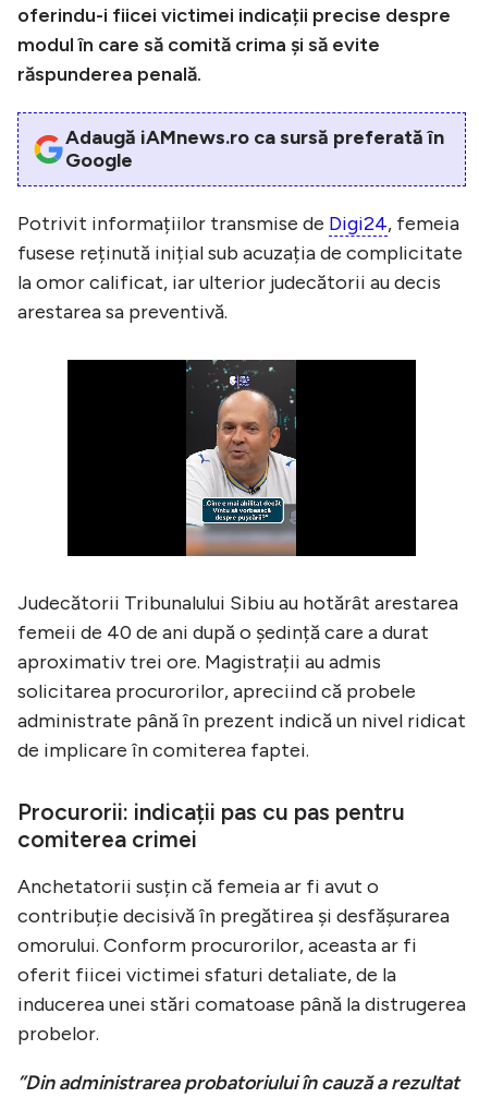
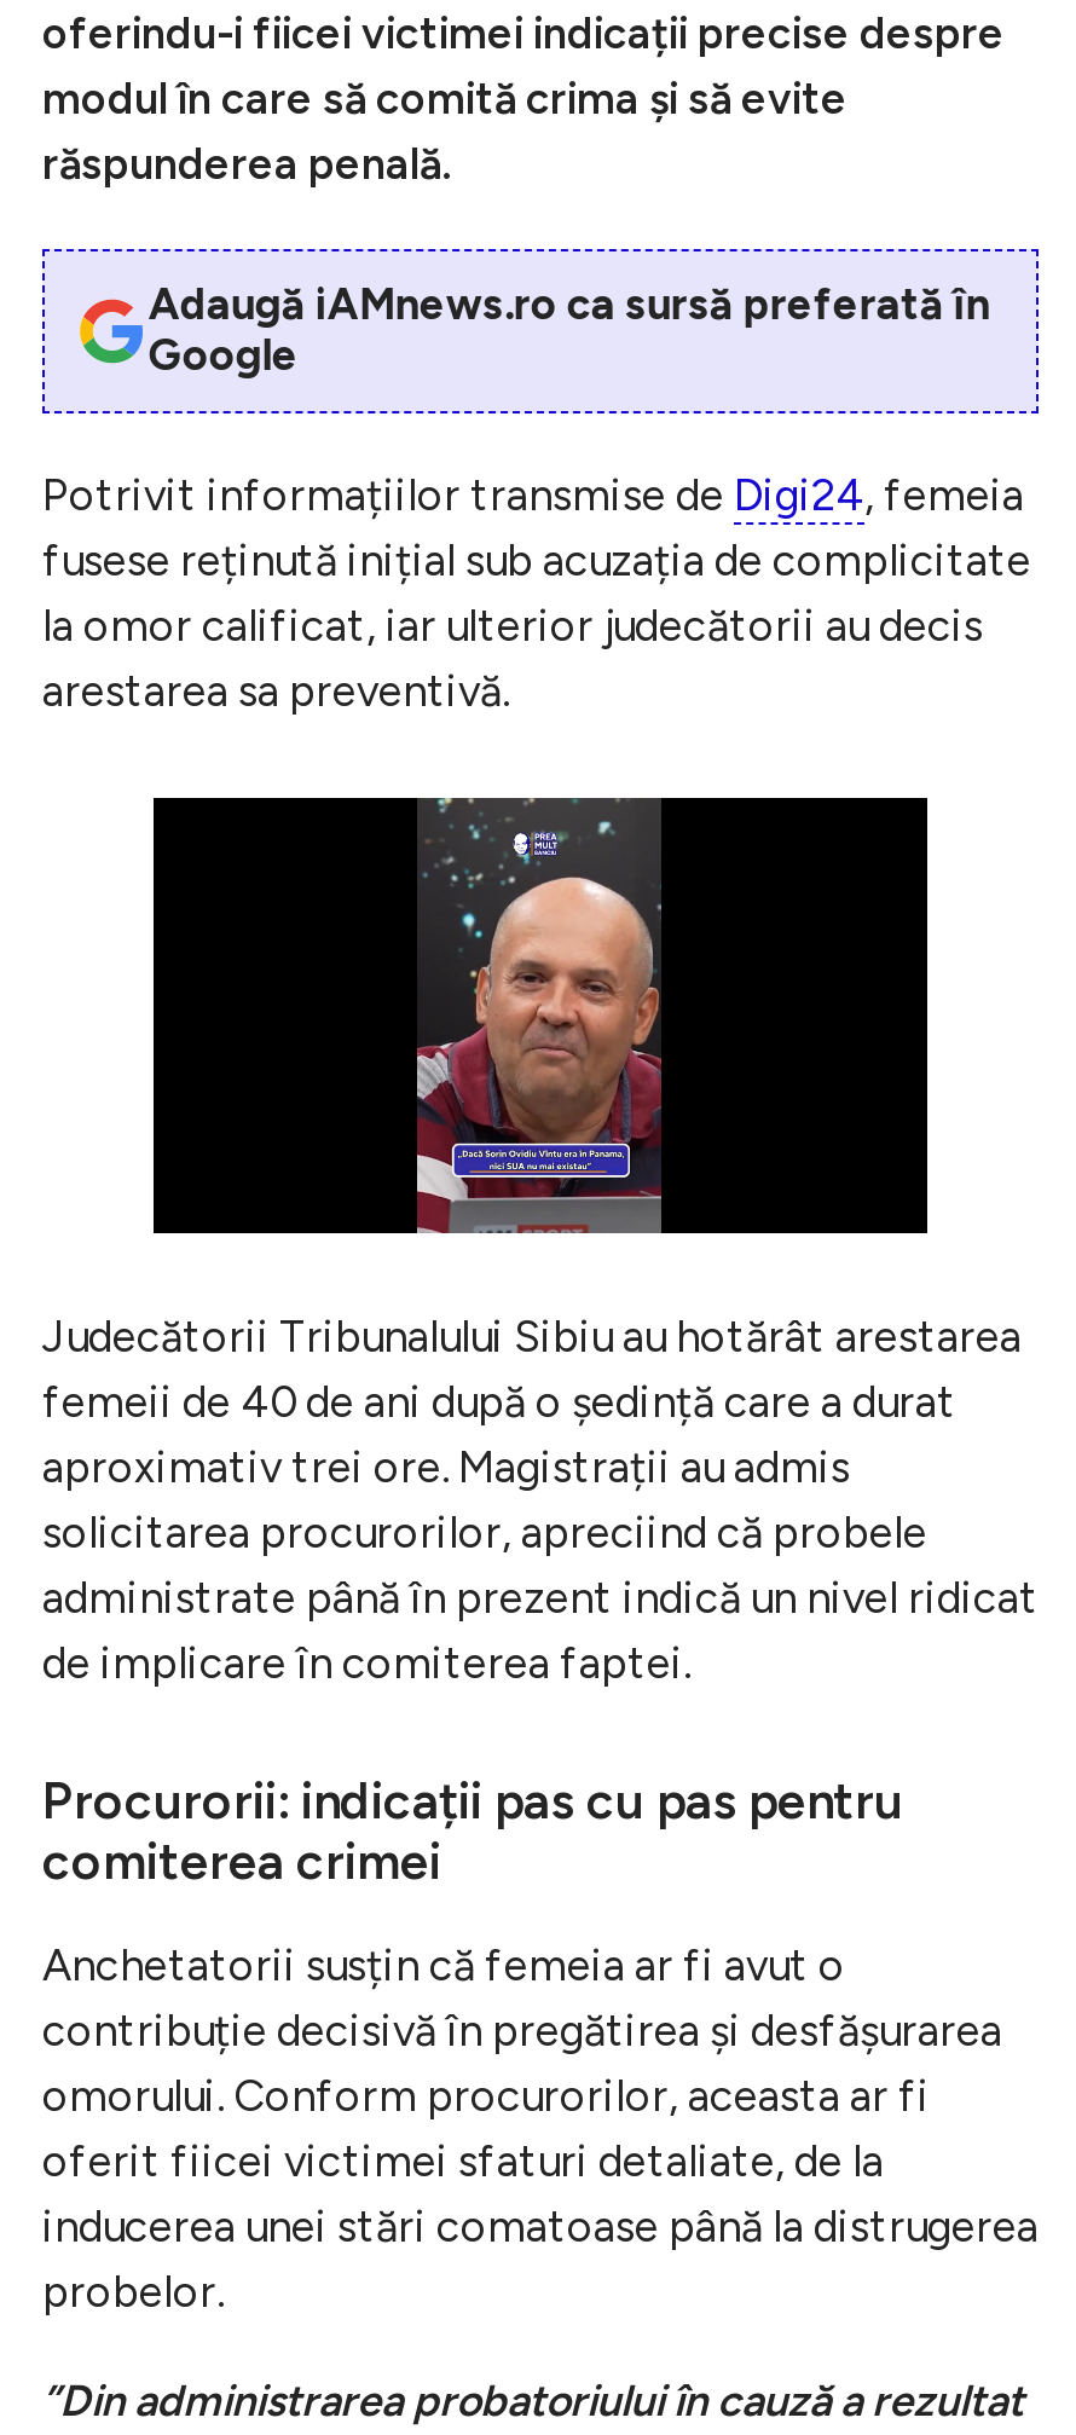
- [image]
+ [image]
